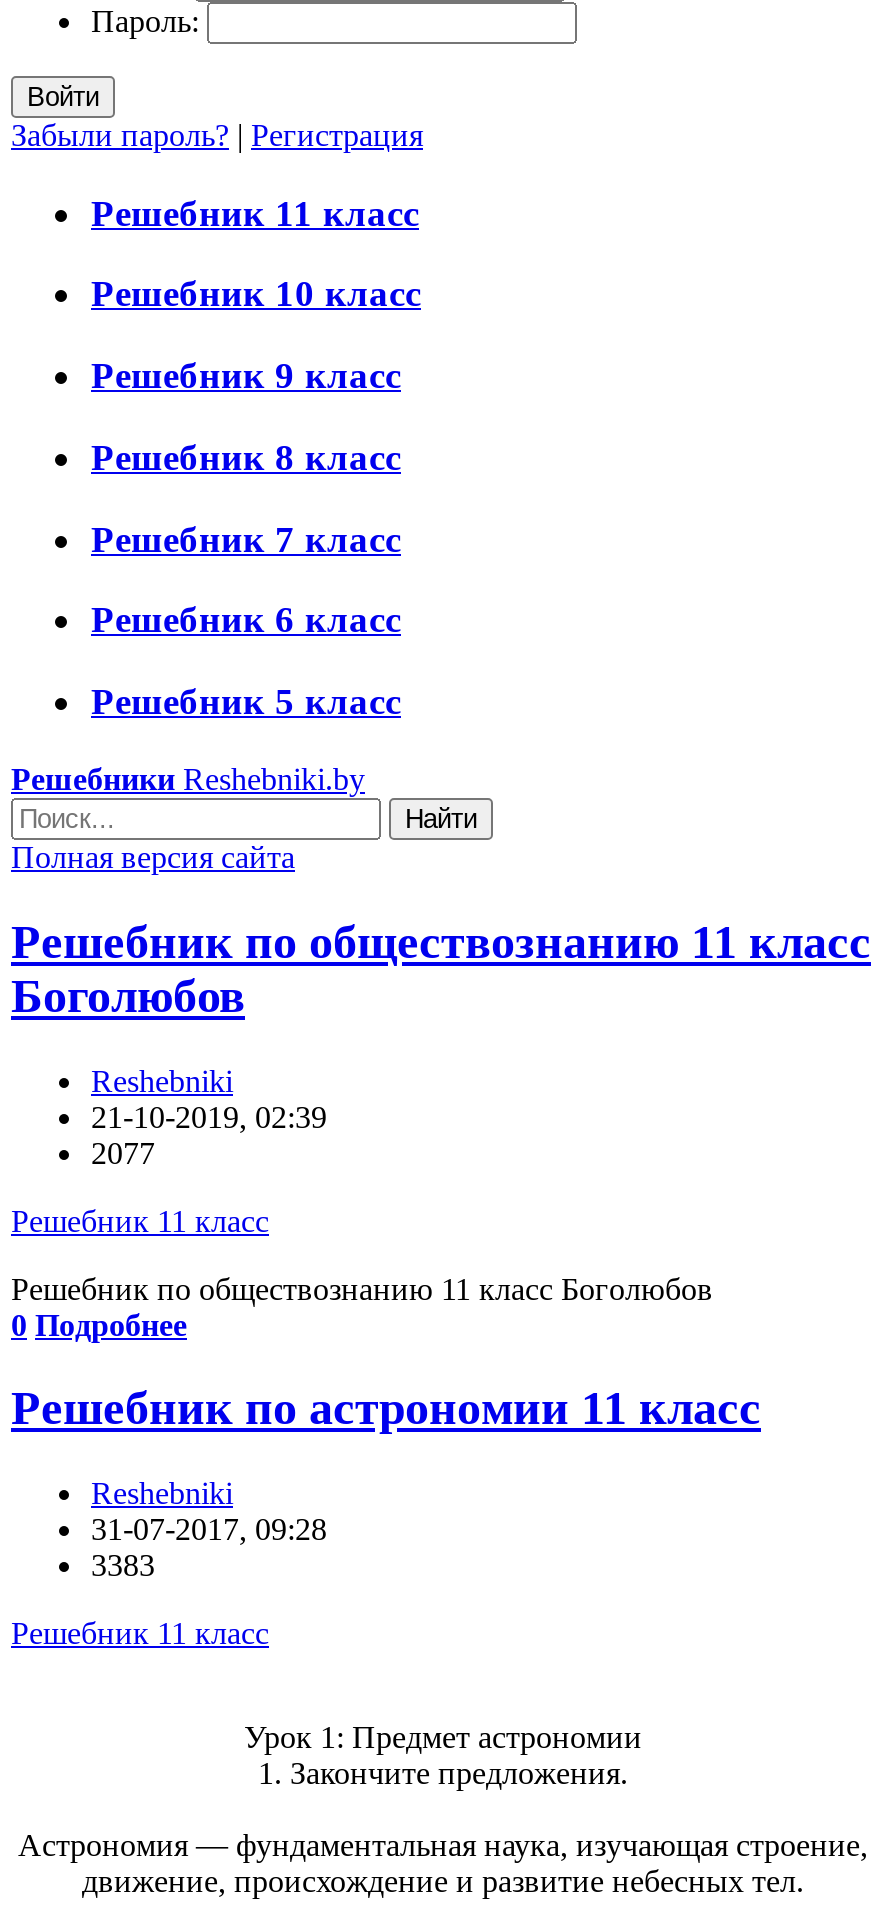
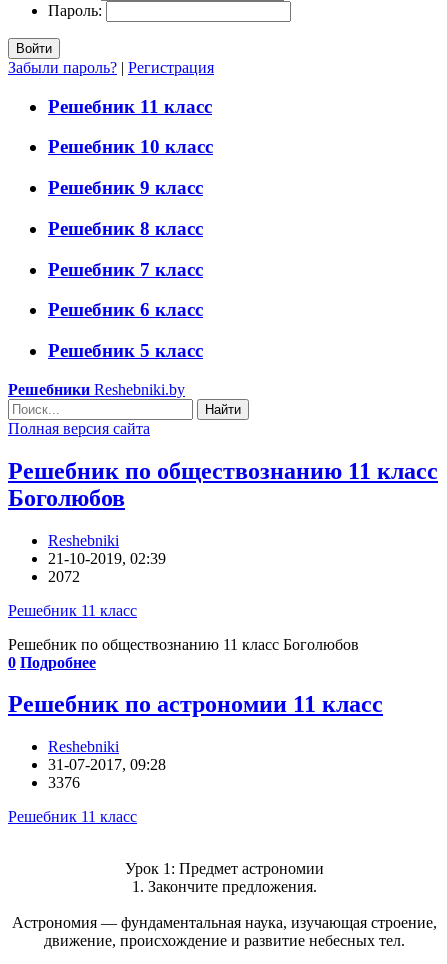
- 2077
+ 2072

- 3383
+ 3376
